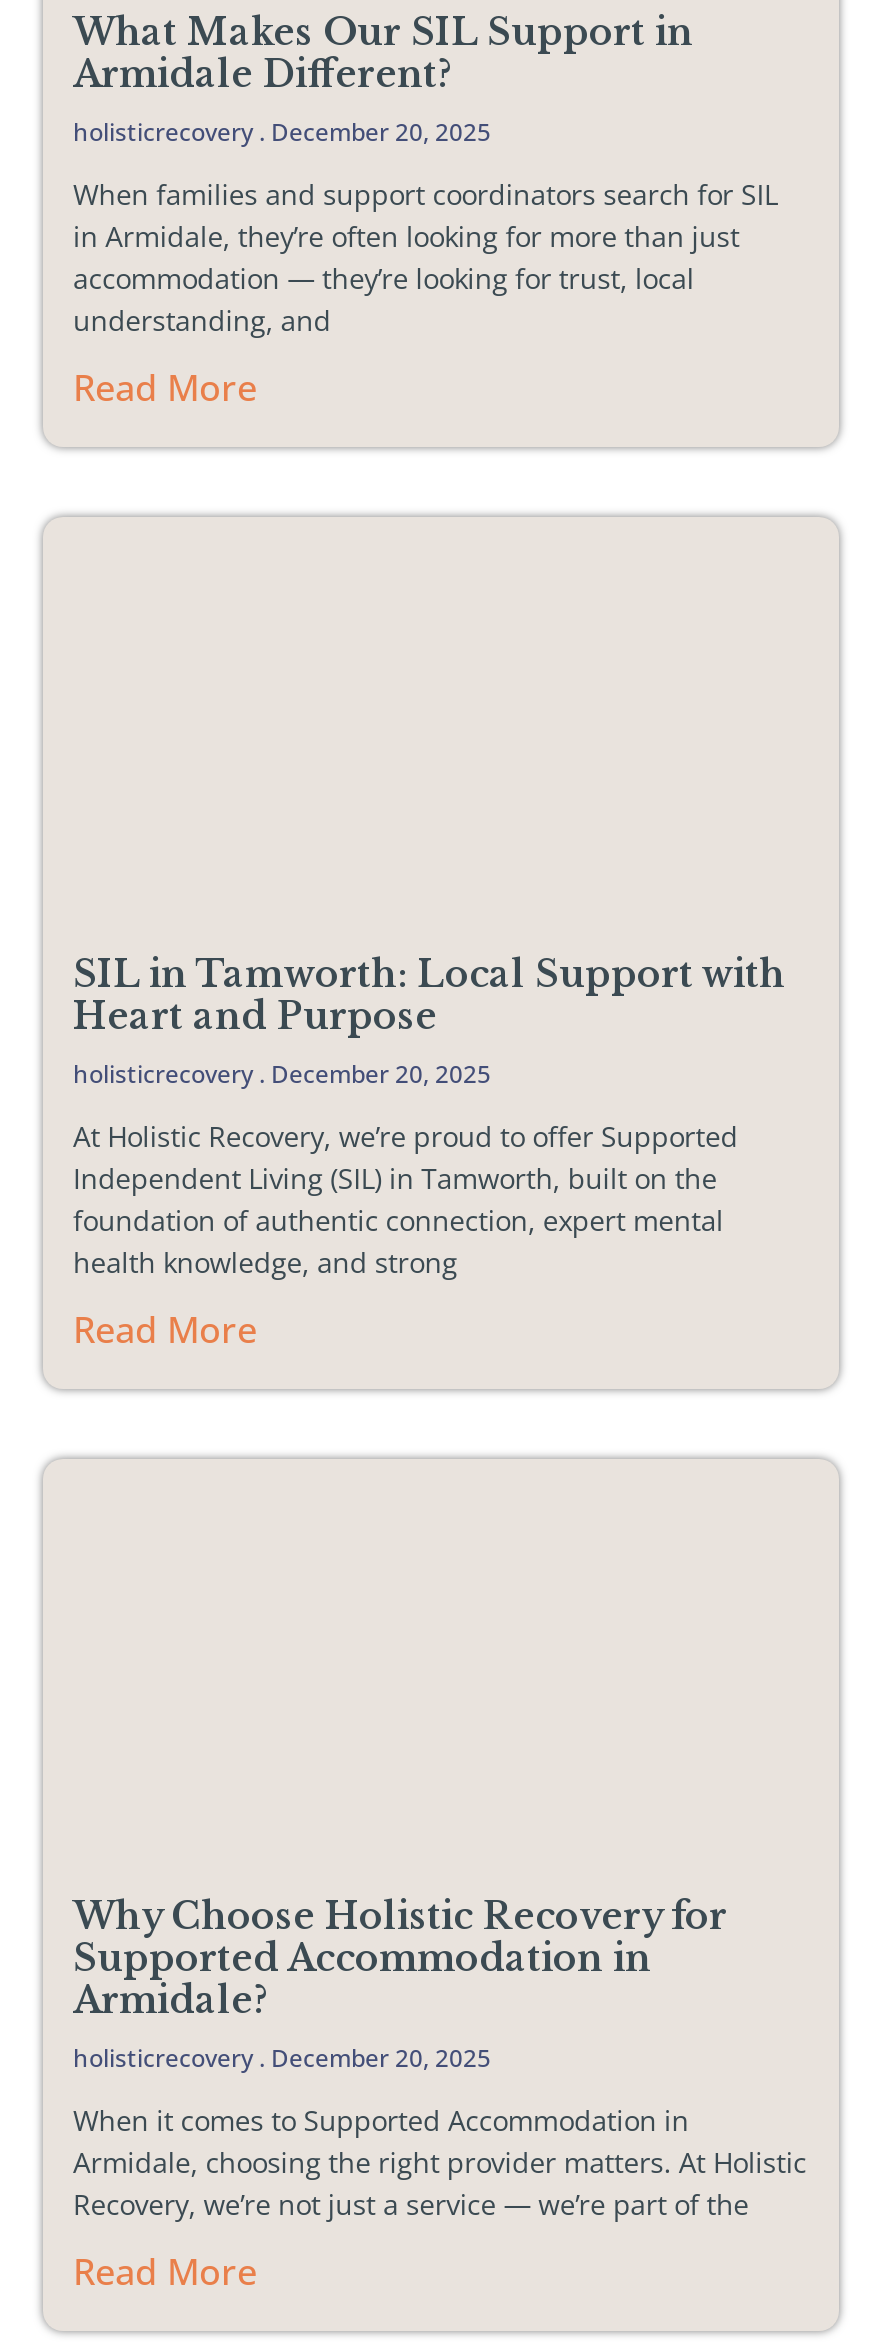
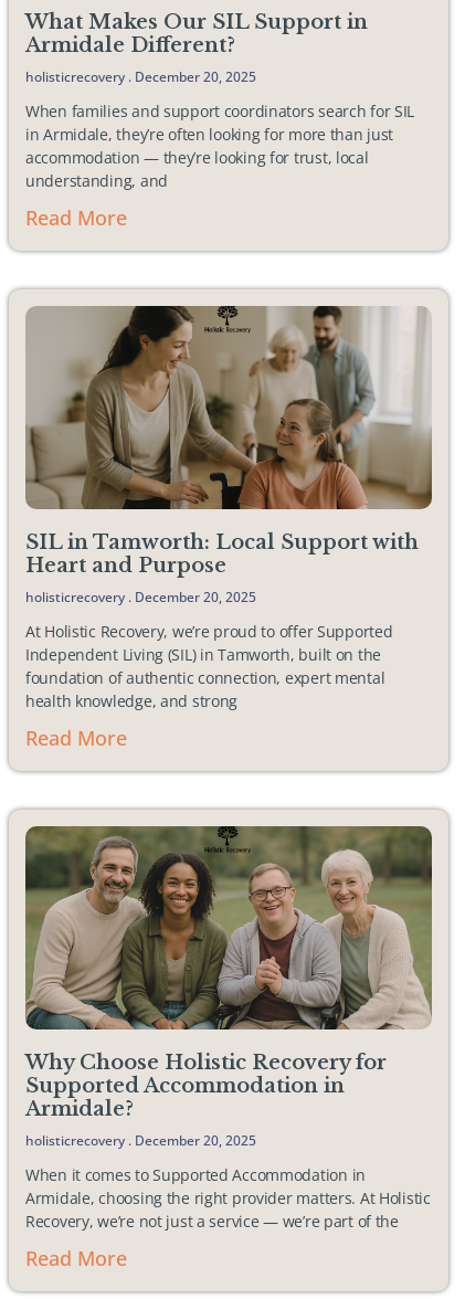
+ [image]

+ [image]
